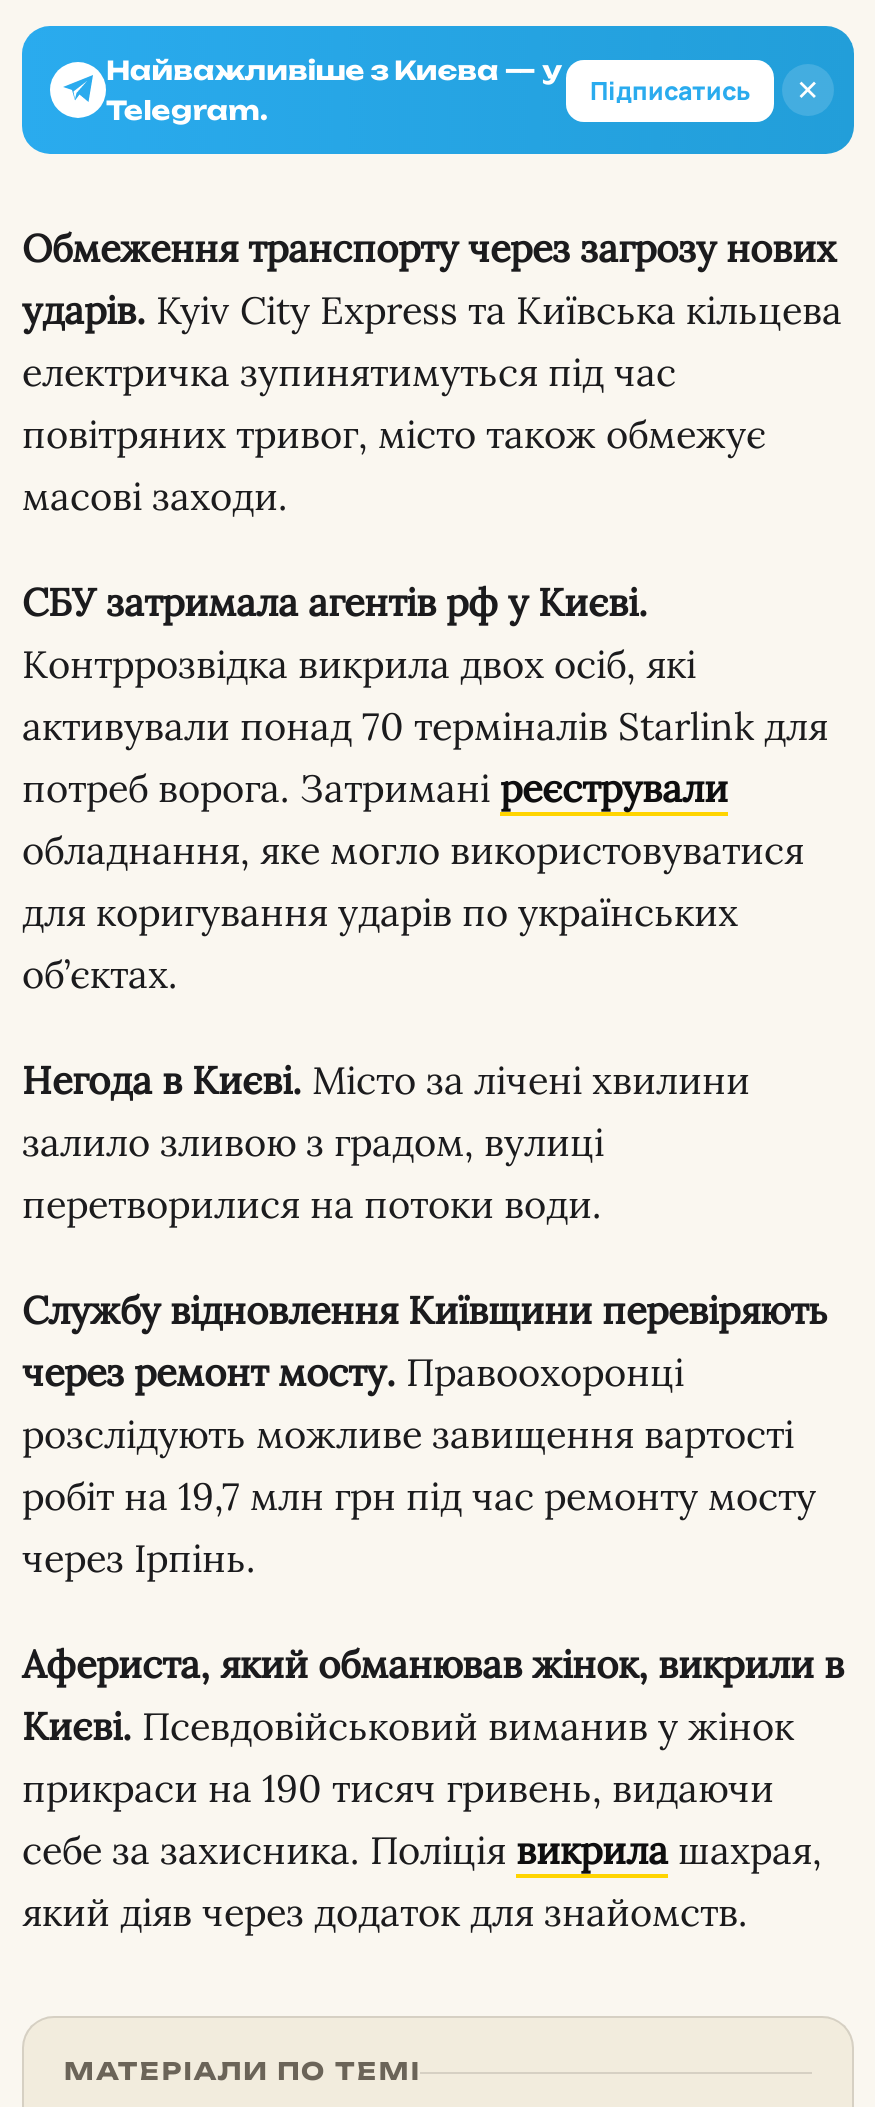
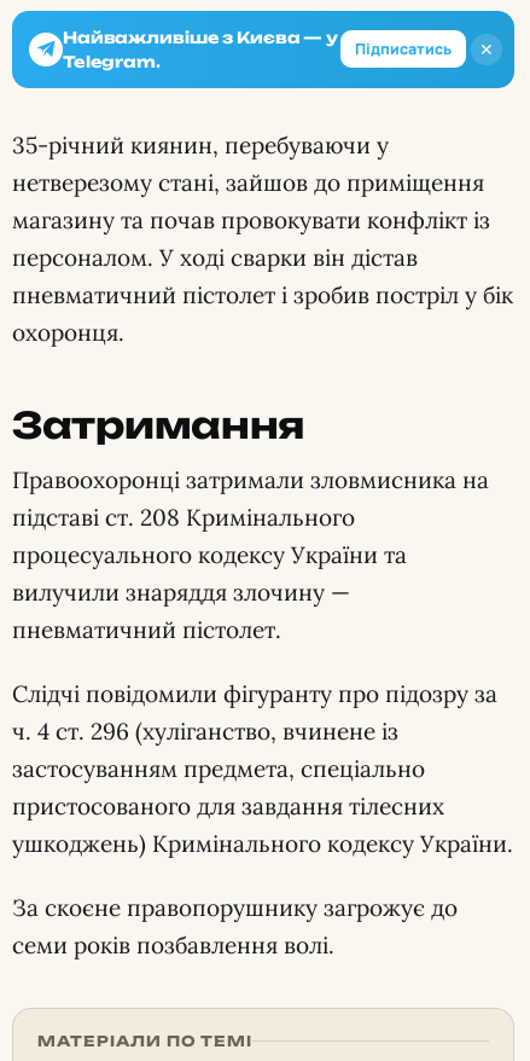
- Обмеження транспорту через загрозу нових
- ударів. Kyiv City Express та Київська кільцева
- електричка зупинятимуться під час
- повітряних тривог, місто також обмежує
- масові заходи.
- СБУ затримала агентів рф у Києві.
- Контррозвідка викрила двох осіб, які
- активували понад 70 терміналів Starlink для
- потреб ворога. Затримані реєстрували
- обладнання, яке могло використовуватися
- для коригування ударів по українських
- об’єктах.
- Негода в Києві. Місто за лічені хвилини
- залило зливою з градом, вулиці
- перетворилися на потоки води.
- Службу відновлення Київщини перевіряють
- через ремонт мосту. Правоохоронці
- розслідують можливе завищення вартості
- робіт на 19,7 млн грн під час ремонту мосту
- через Ірпінь.
- Афериста, який обманював жінок, викрили в
- Києві. Псевдовійськовий виманив у жінок
- прикраси на 190 тисяч гривень, видаючи
- себе за захисника. Поліція викрила шахрая,
- який діяв через додаток для знайомств.
+ 35-річний киянин, перебуваючи у
+ нетверезому стані, зайшов до приміщення
+ магазину та почав провокувати конфлікт із
+ персоналом. У ході сварки він дістав
+ пневматичний пістолет і зробив постріл у бік
+ охоронця.
+ Затримання
+ Правоохоронці затримали зловмисника на
+ підставі ст. 208 Кримінального
+ процесуального кодексу України та
+ вилучили знаряддя злочину —
+ пневматичний пістолет.
+ Слідчі повідомили фігуранту про підозру за
+ ч. 4 ст. 296 (хуліганство, вчинене із
+ застосуванням предмета, спеціально
+ пристосованого для завдання тілесних
+ ушкоджень) Кримінального кодексу України.
+ За скоєне правопорушнику загрожує до
+ семи років позбавлення волі.
